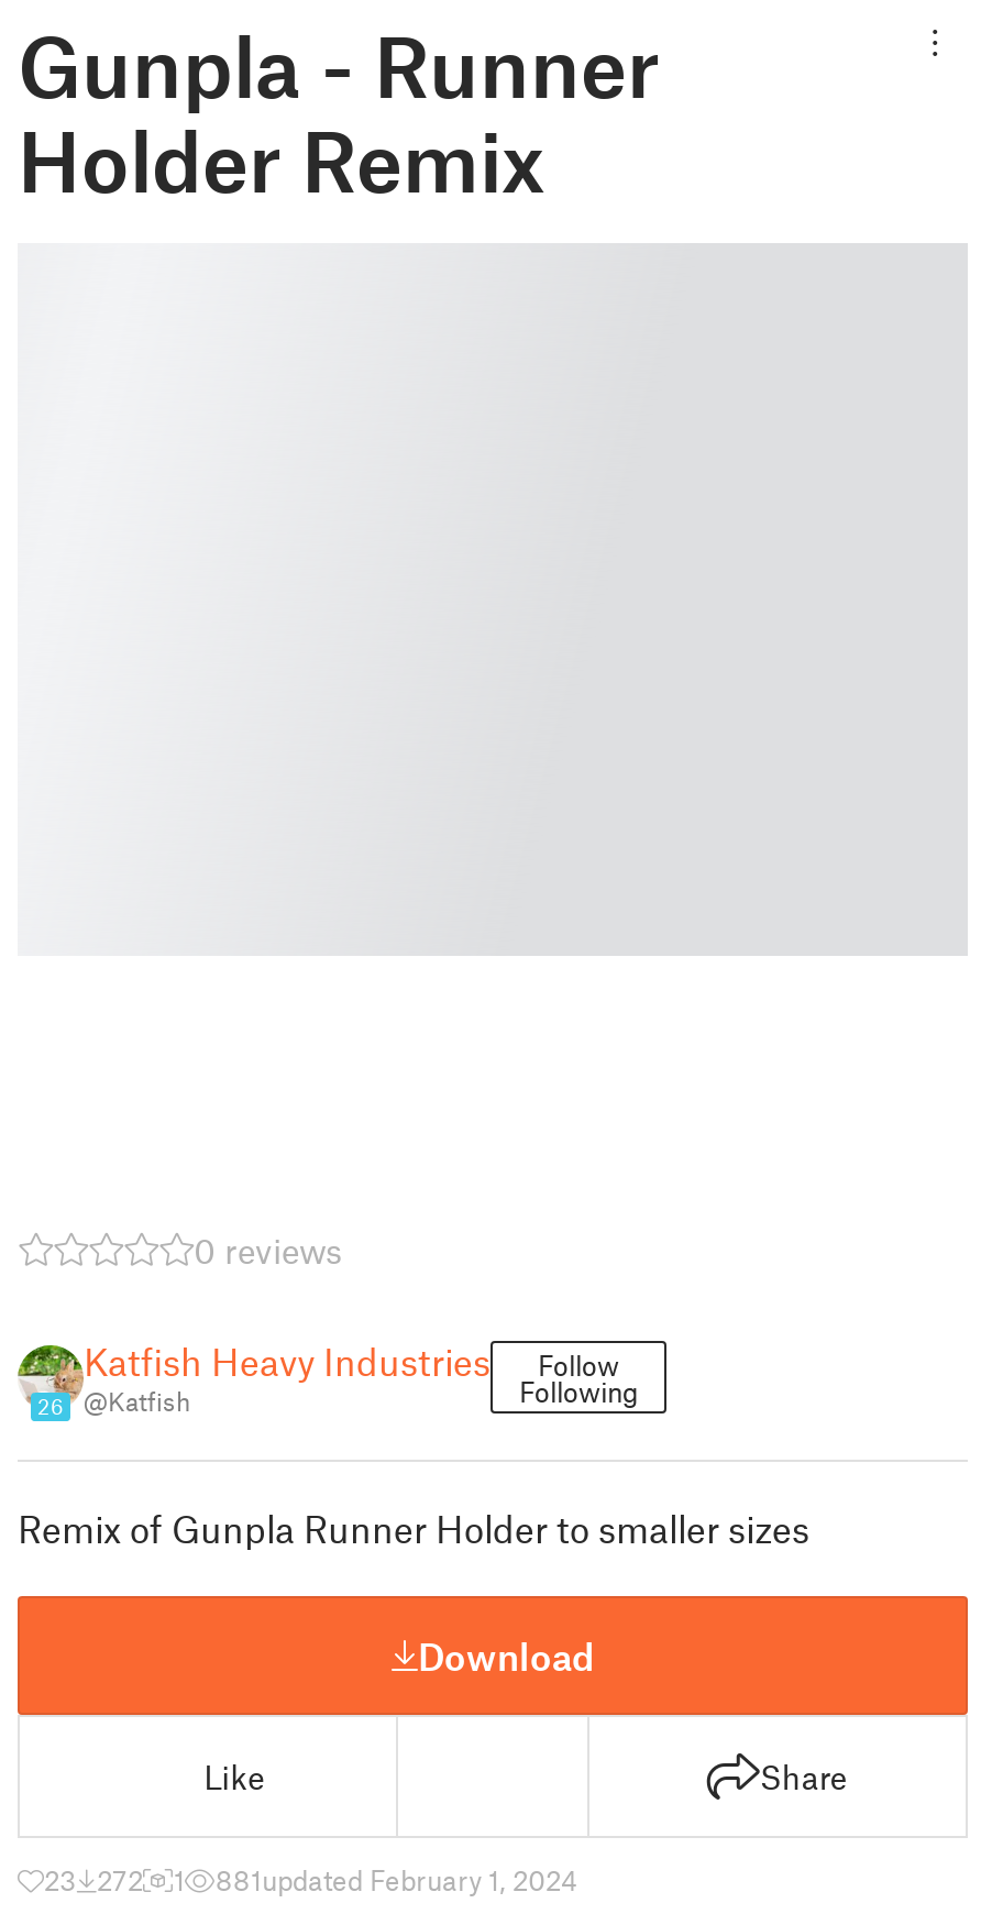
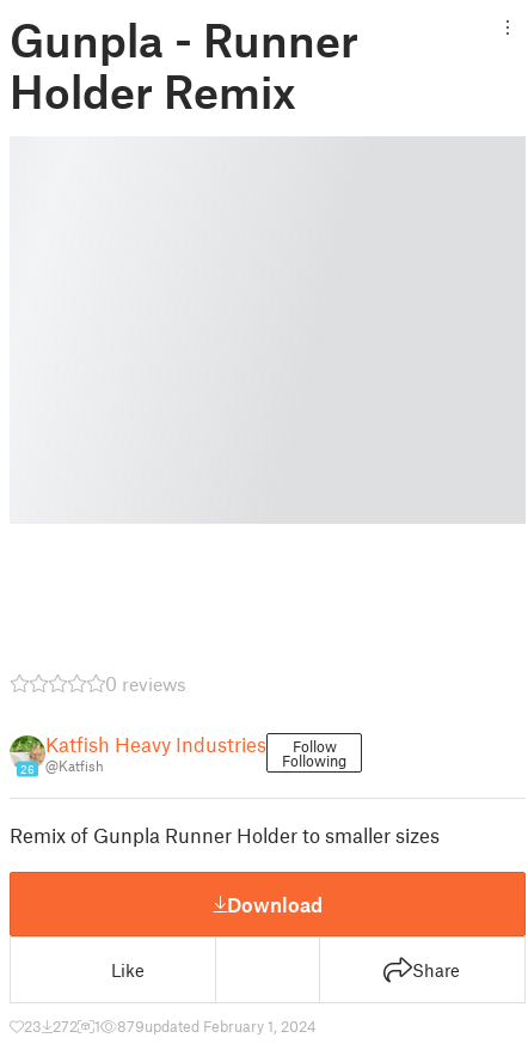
- 881updated February 1, 2024
+ 879updated February 1, 2024
